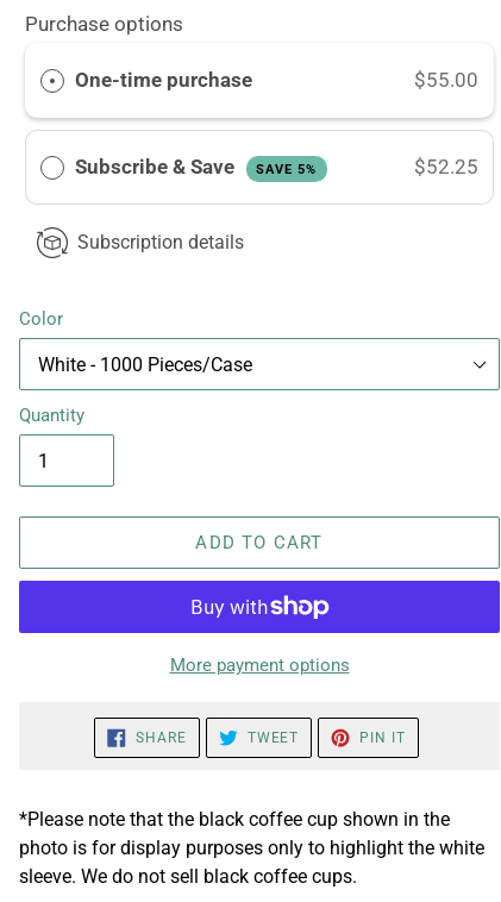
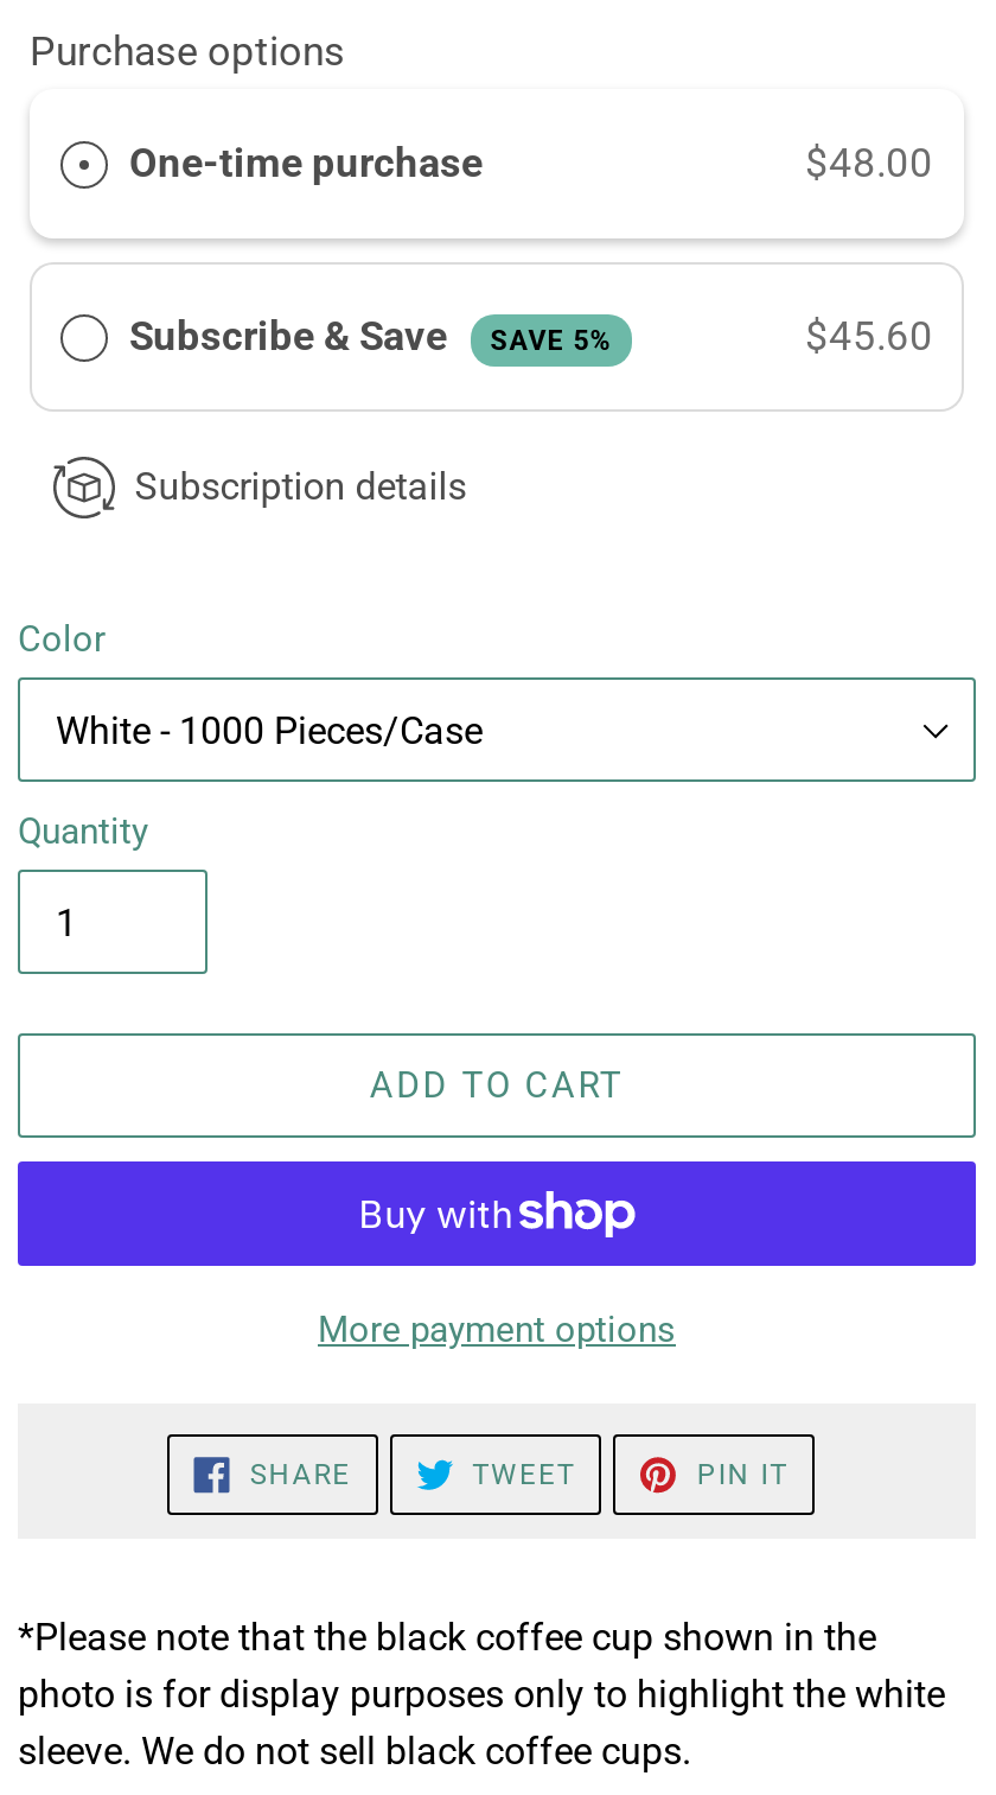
- $55.00
+ $48.00

- $52.25
+ $45.60
